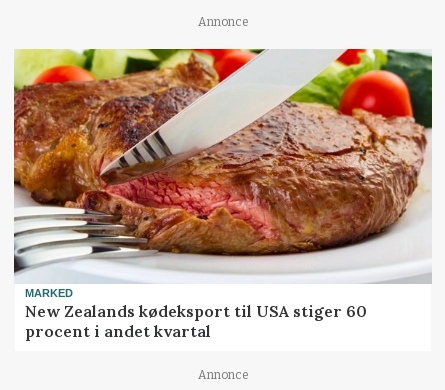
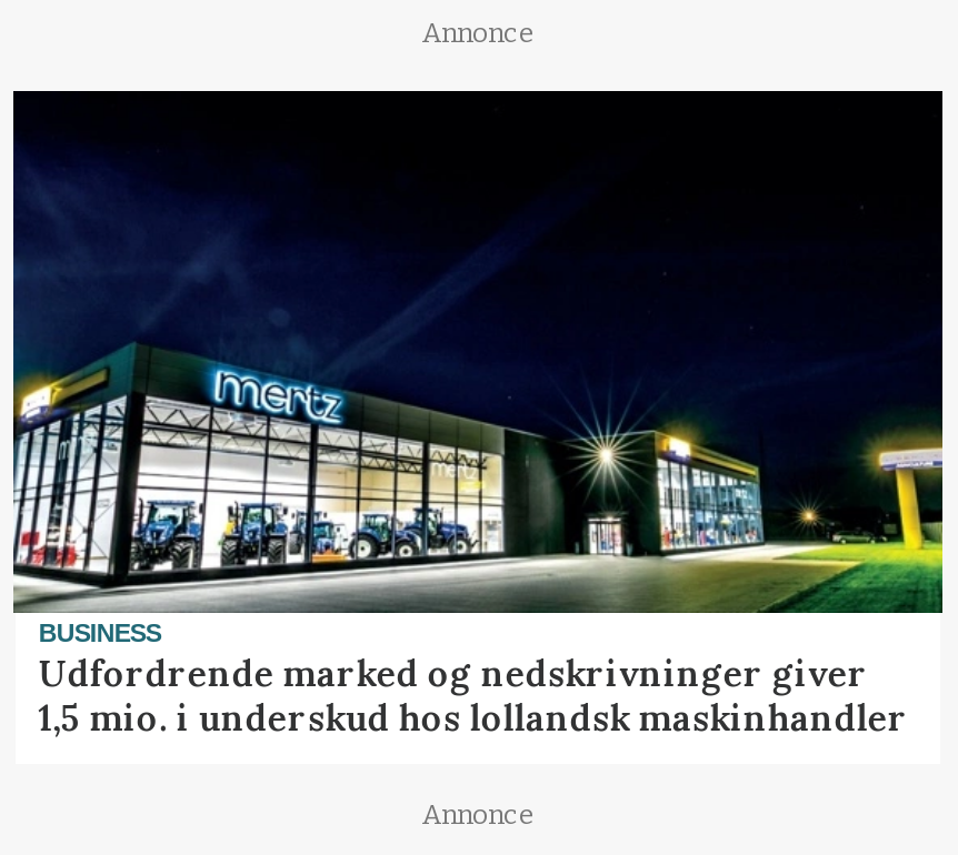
- [image]
- MARKED
- New Zealands kødeksport til USA stiger 60
- procent i andet kvartal
+ [image]
+ BUSINESS
+ Udfordrende marked og nedskrivninger giver
+ 1,5 mio. i underskud hos lollandsk maskinhandler
